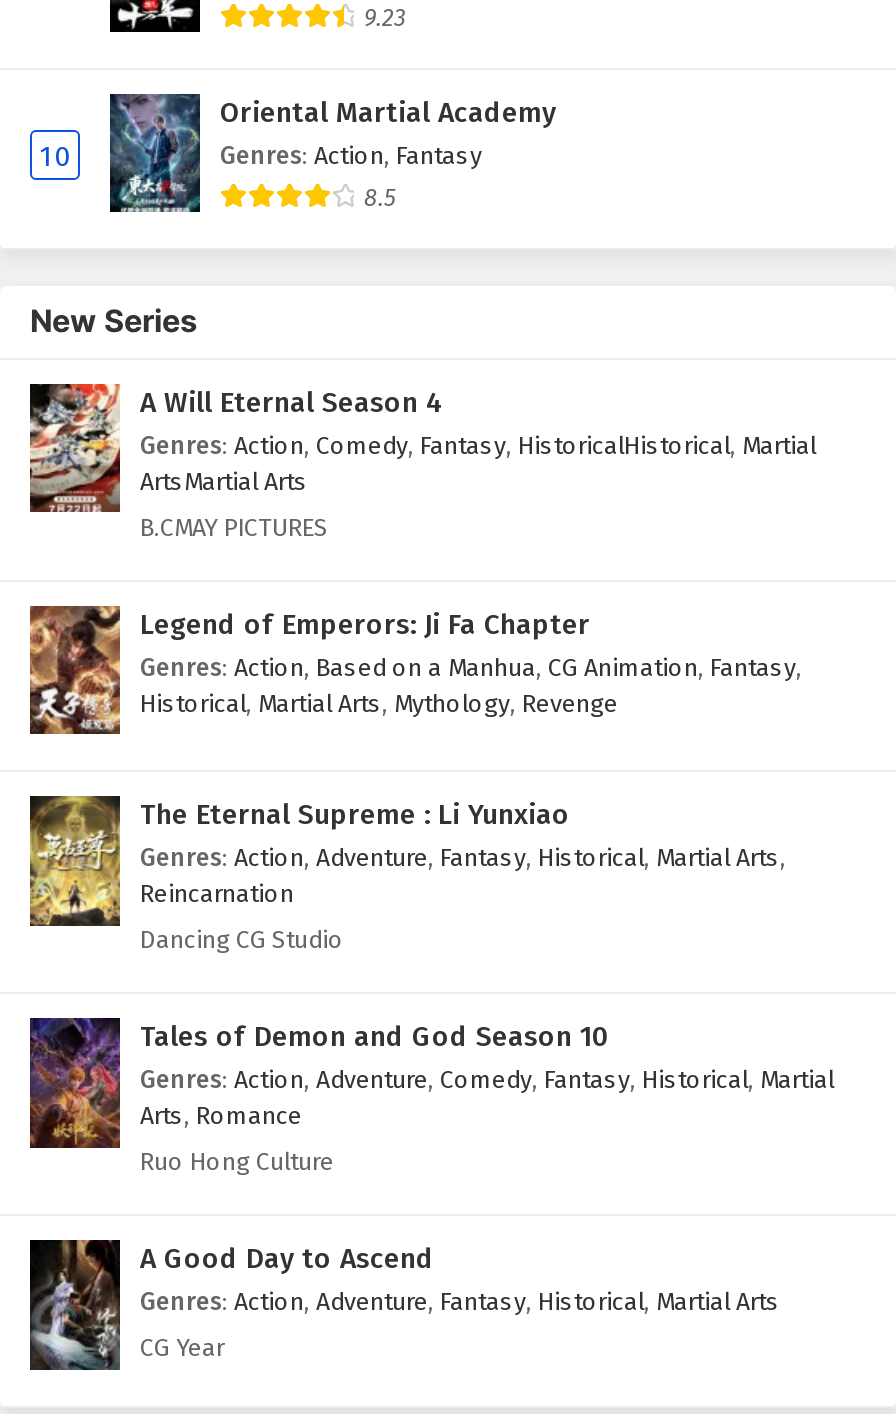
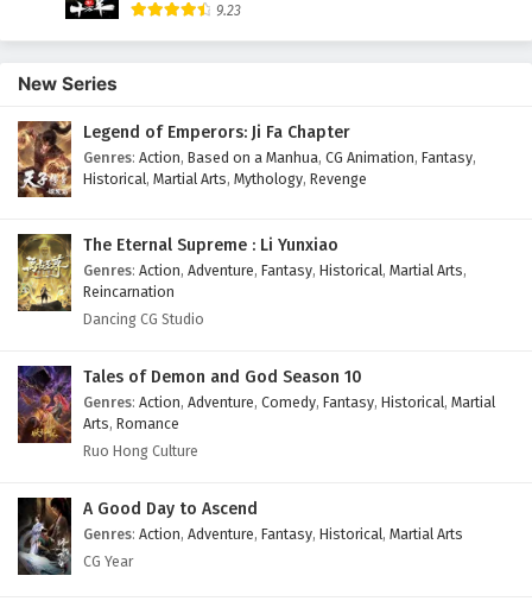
- [image]
- Oriental Martial Academy
- Genres: Action, Fantasy
- 8.5

- 10

- [image]
- A Will Eternal Season 4
- Genres: Action, Comedy, Fantasy, HistoricalHistorical, Martial
- ArtsMartial Arts
- B.CMAY PICTURES
